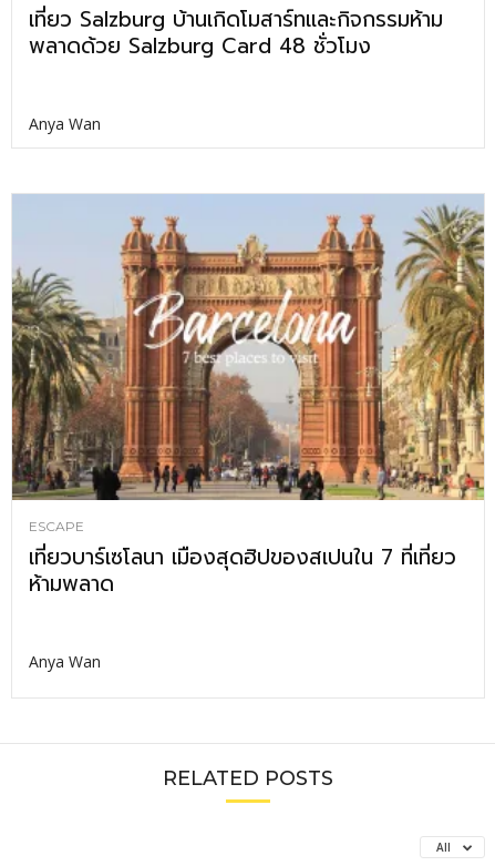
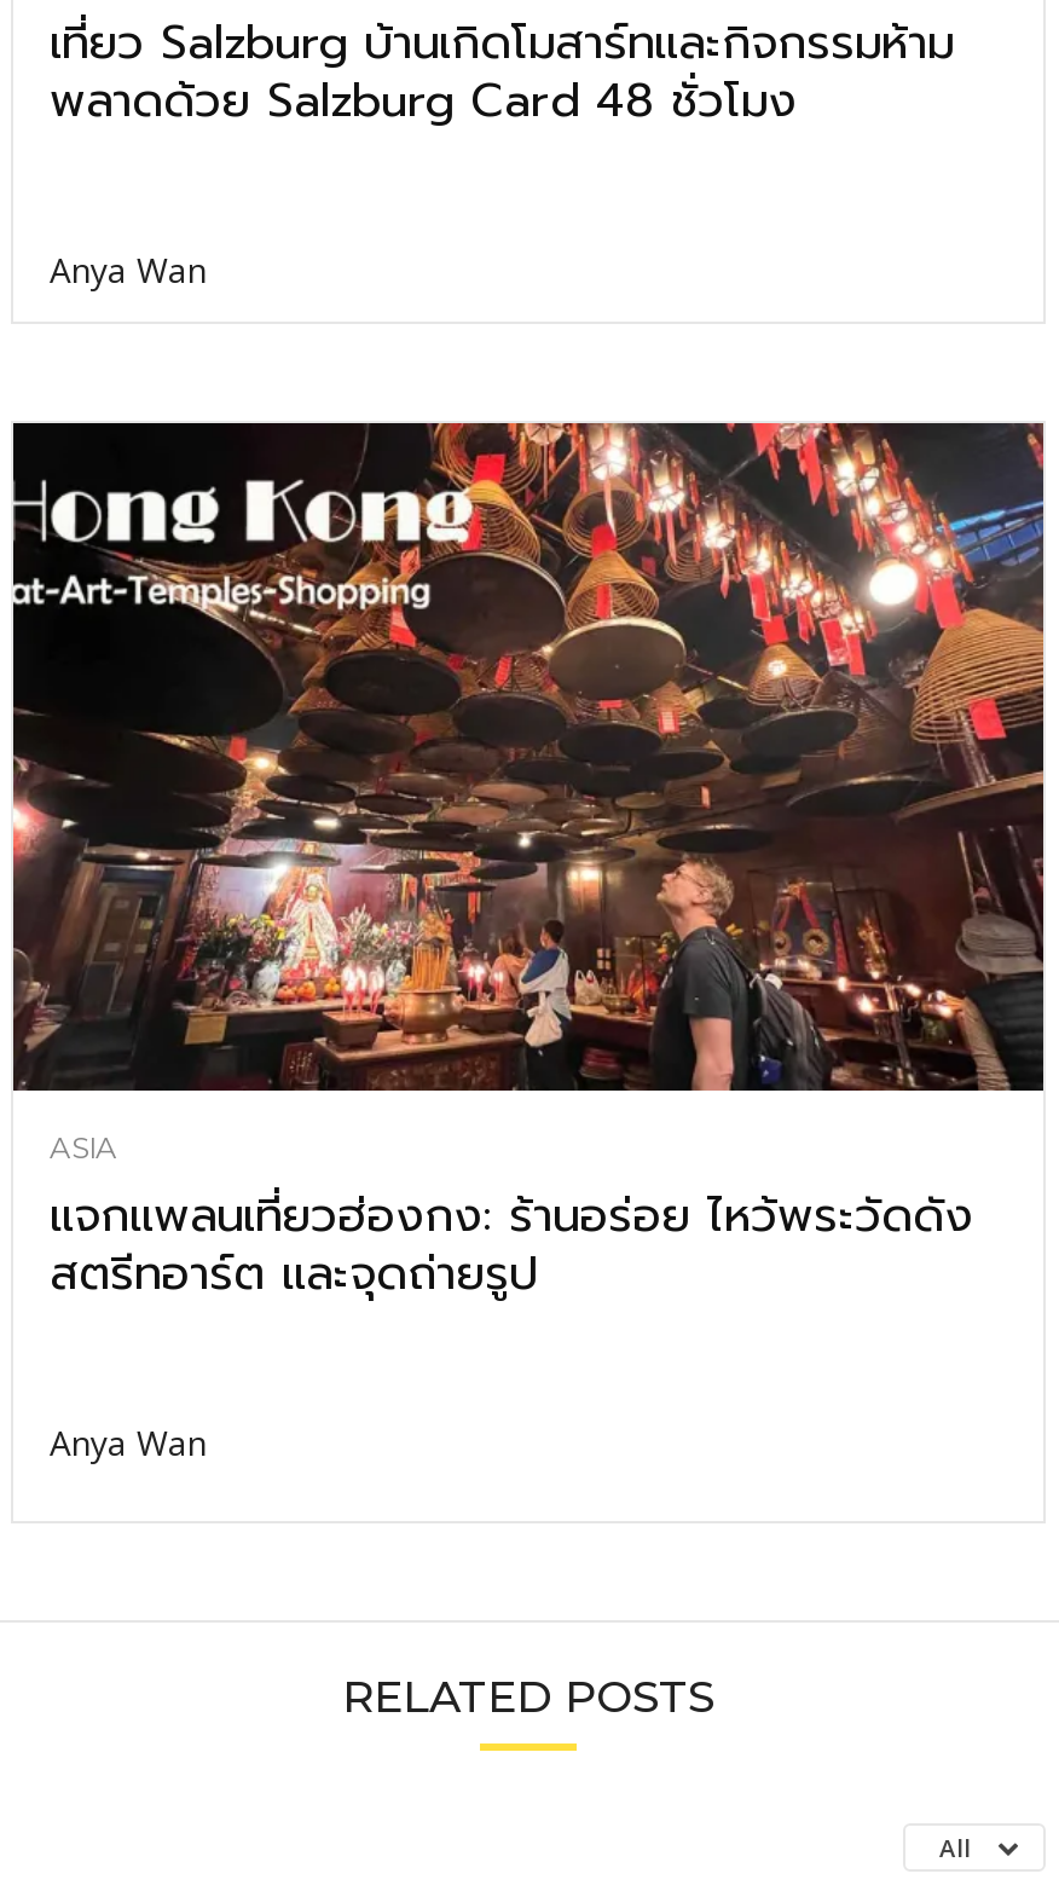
- [image]
- ESCAPE
- เที่ยวบาร์เซโลนา เมืองสุดฮิปของสเปนใน 7 ที่เที่ยว
- ห้ามพลาด
+ [image]
+ ASIA
+ แจกแพลนเที่ยวฮ่องกง: ร้านอร่อย ไหว้พระวัดดัง
+ สตรีทอาร์ต และจุดถ่ายรูป
